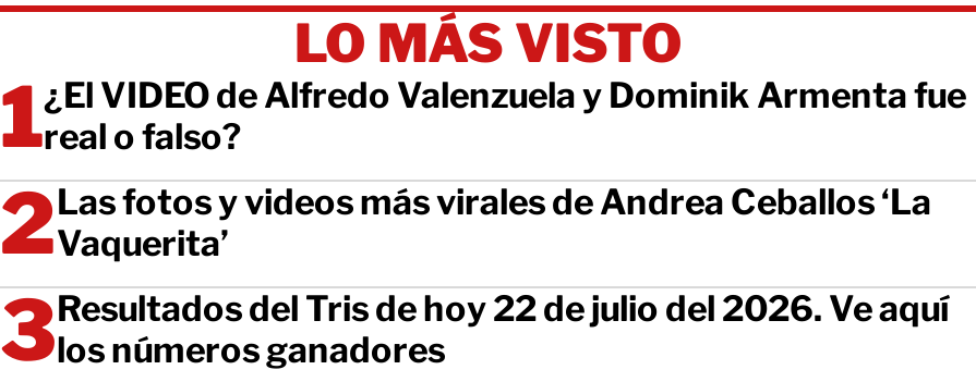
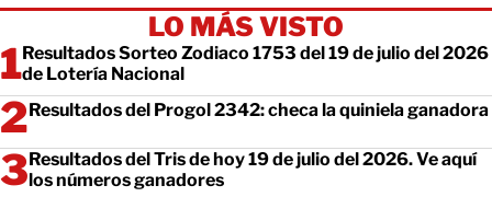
- ¿El VIDEO de Alfredo Valenzuela y Dominik Armenta fue
- real o falso?
+ Resultados Sorteo Zodiaco 1753 del 19 de julio del 2026
+ de Lotería Nacional

- Las fotos y videos más virales de Andrea Ceballos ‘La
- Vaquerita’
+ Resultados del Progol 2342: checa la quiniela ganadora

- Resultados del Tris de hoy 22 de julio del 2026. Ve aquí
+ Resultados del Tris de hoy 19 de julio del 2026. Ve aquí
